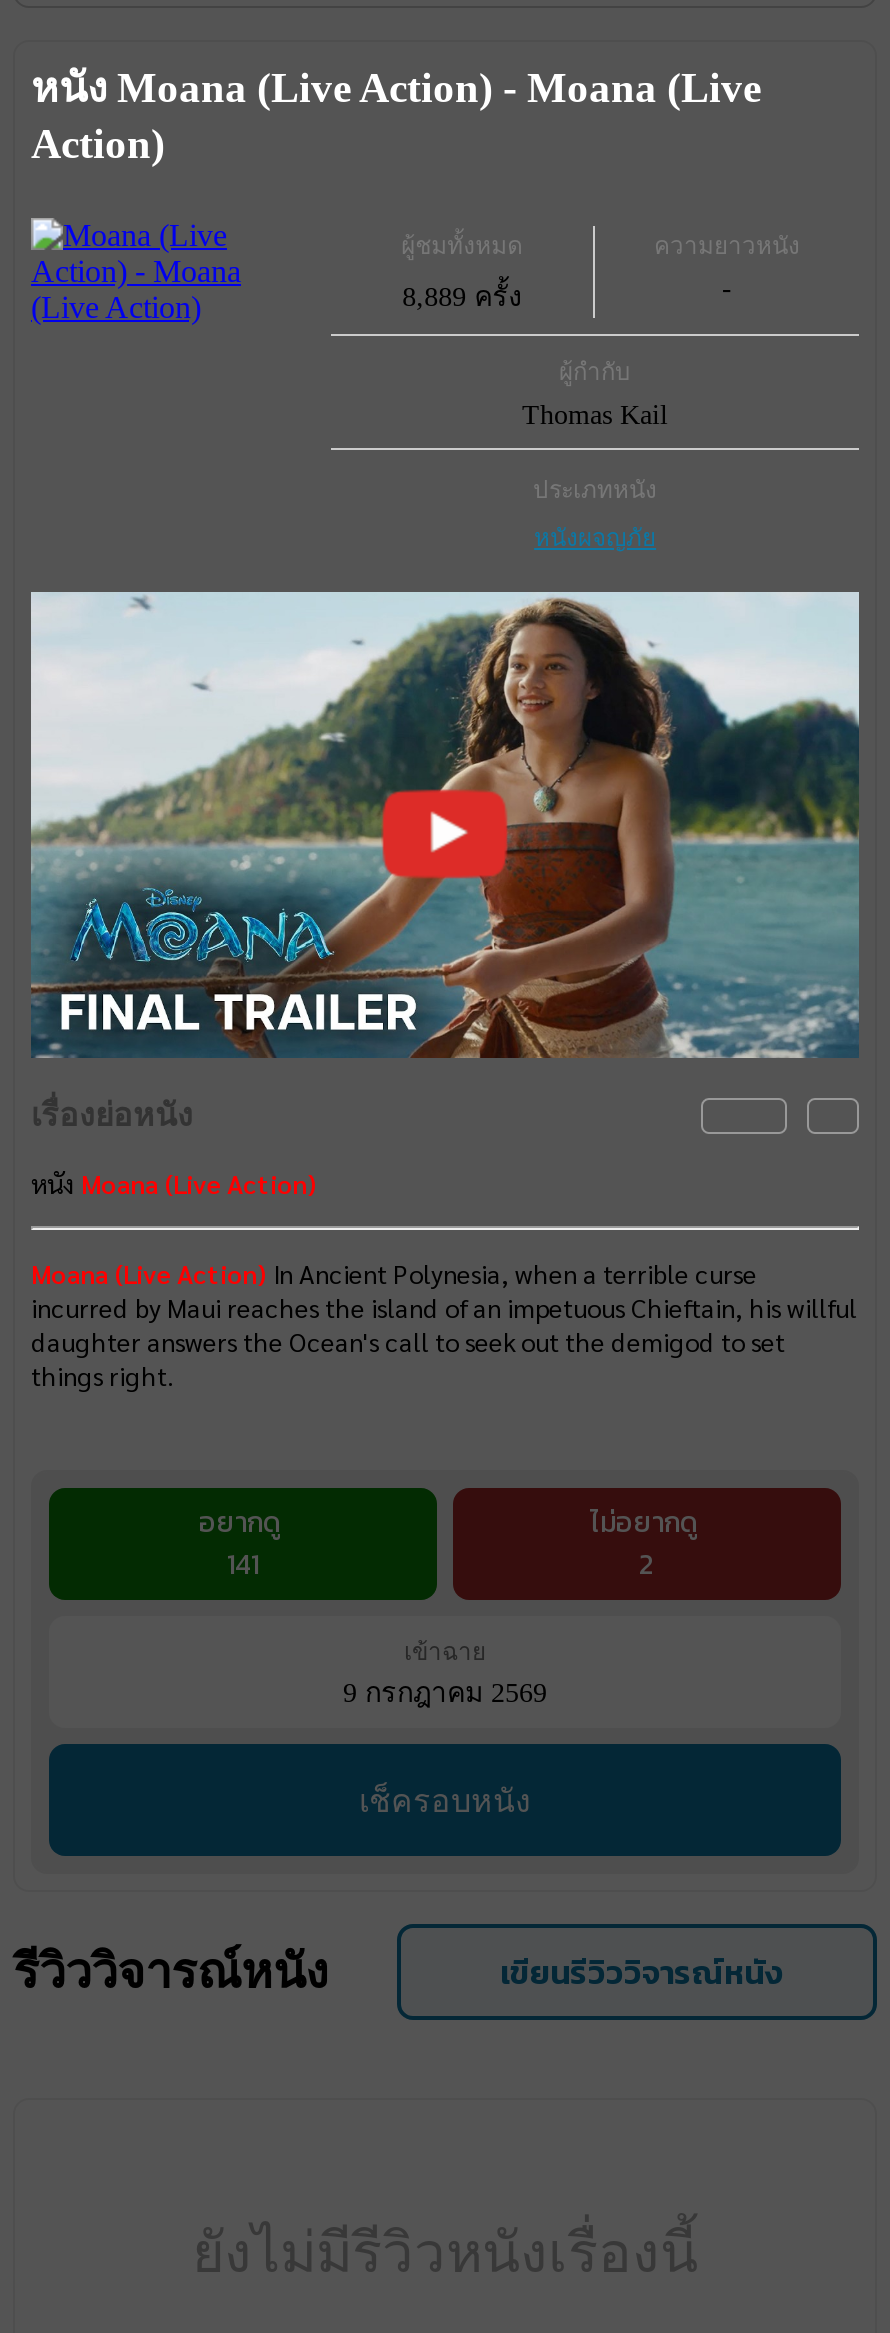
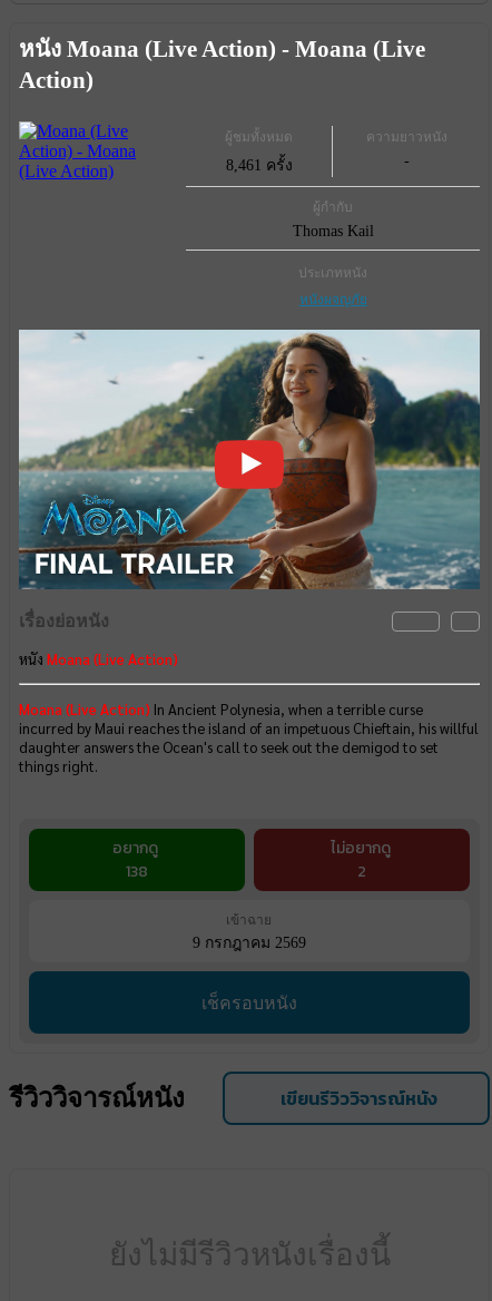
- 8,889 ครั้ง
+ 8,461 ครั้ง

- 141
+ 138
